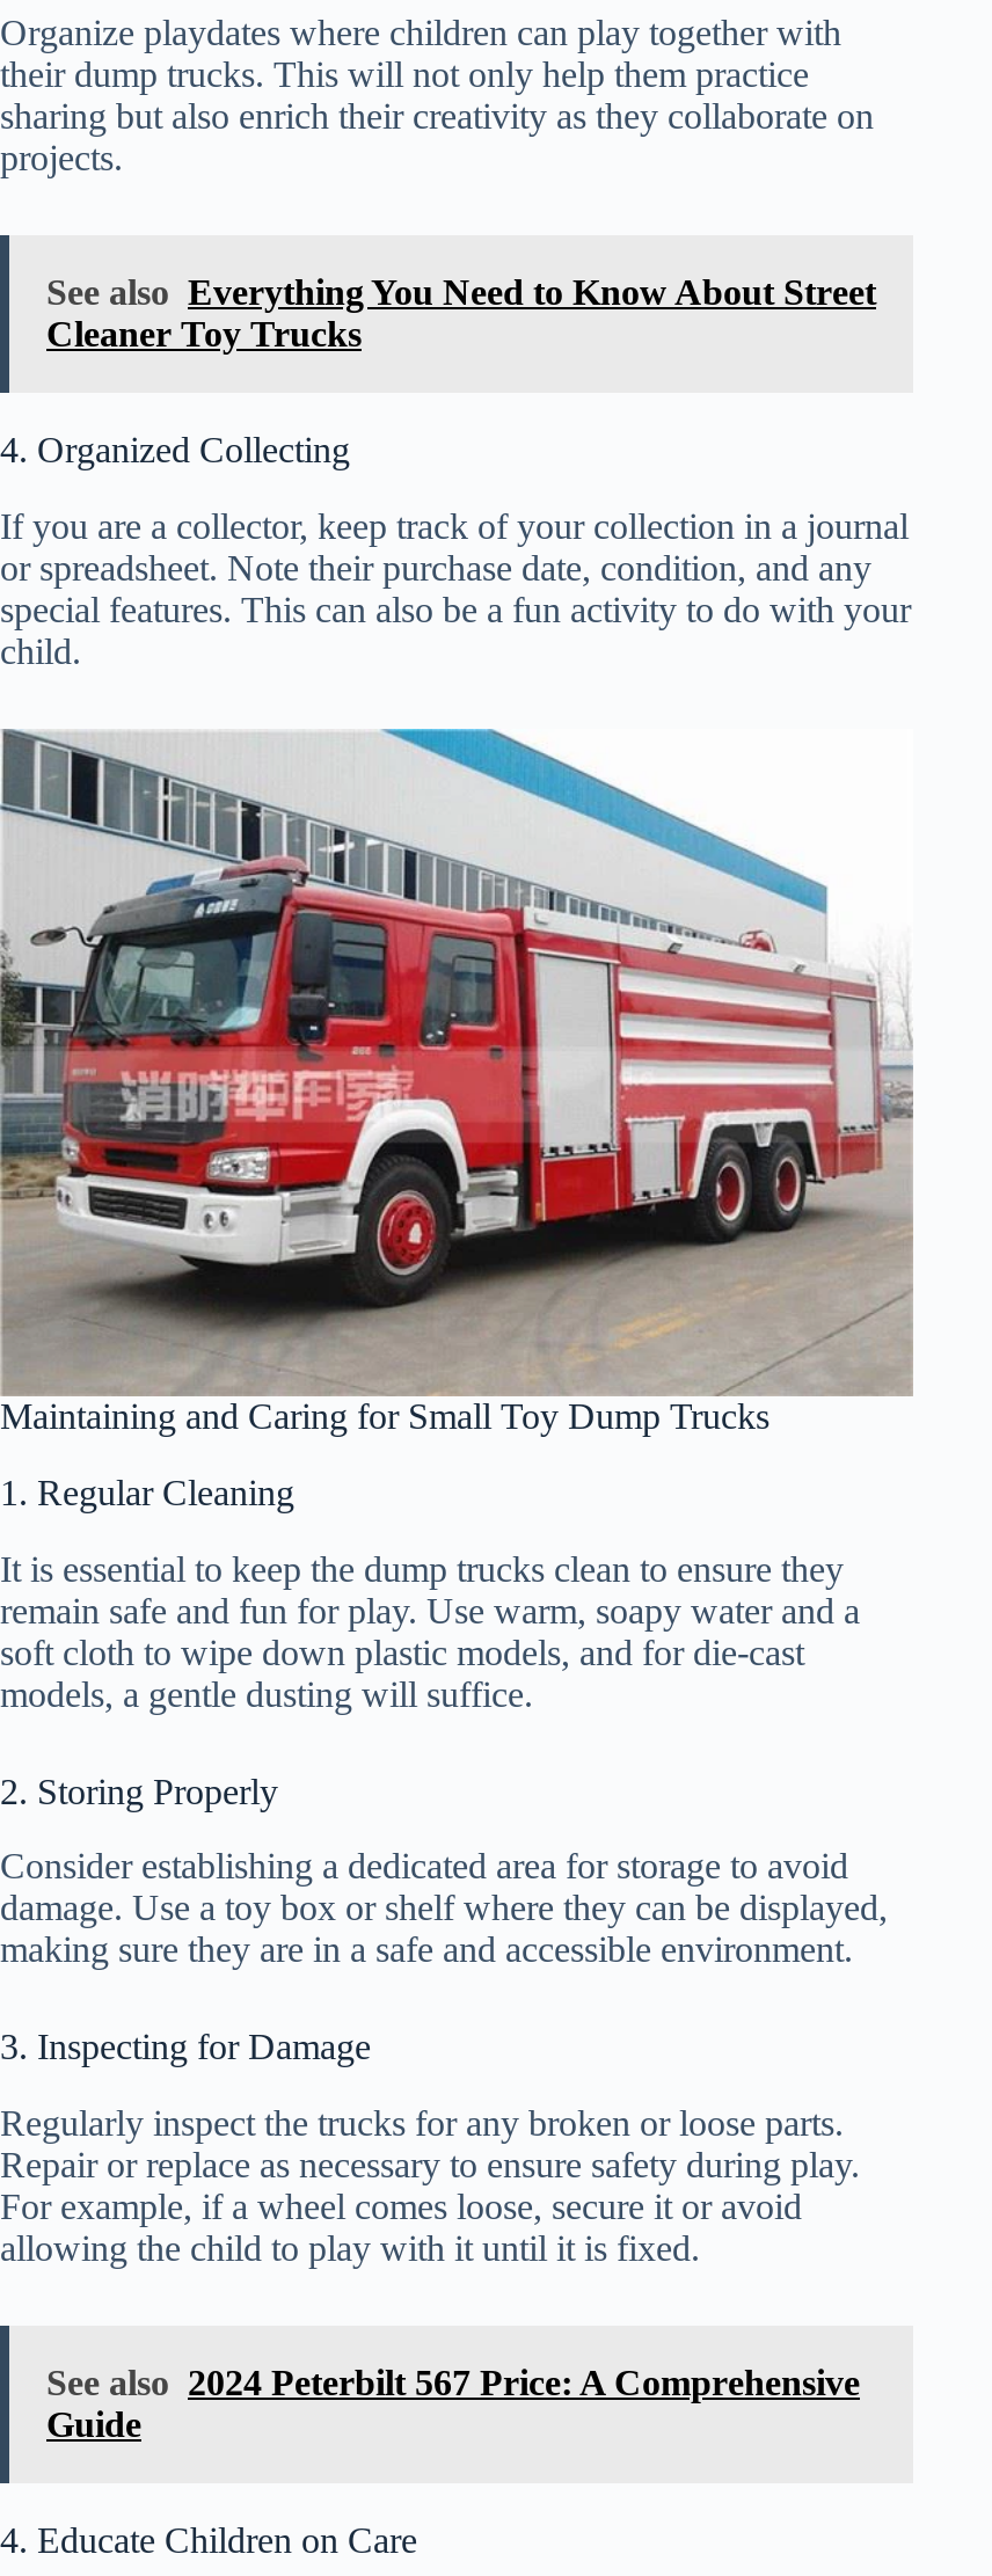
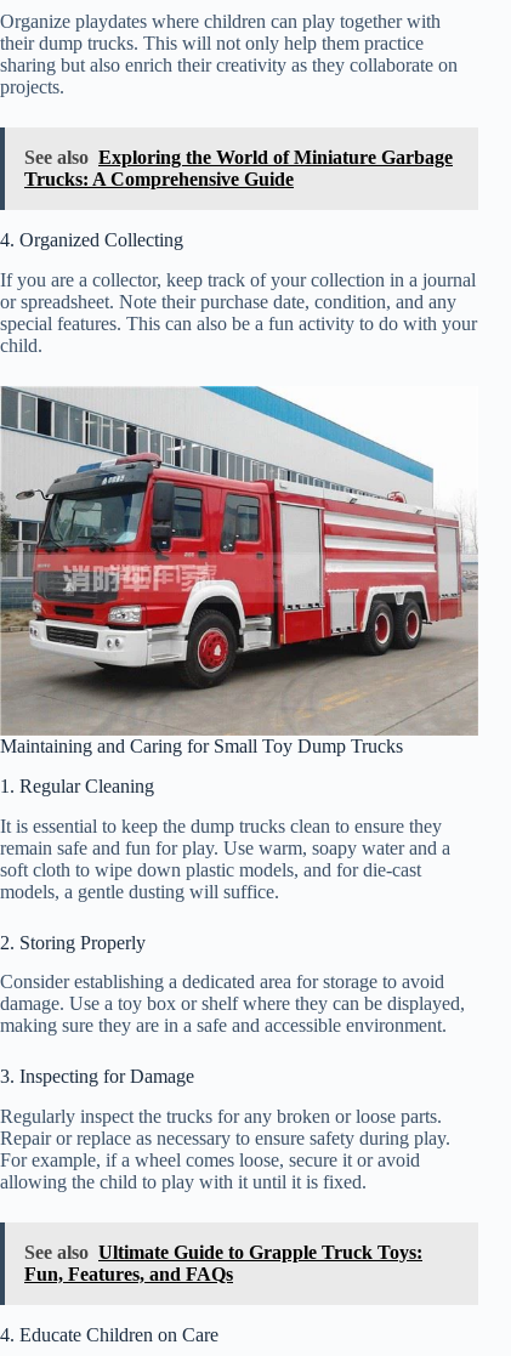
- See also Everything You Need to Know About Street
- Cleaner Toy Trucks
+ See also Exploring the World of Miniature Garbage
+ Trucks: A Comprehensive Guide

- See also 2024 Peterbilt 567 Price: A Comprehensive
- Guide
+ See also Ultimate Guide to Grapple Truck Toys:
+ Fun, Features, and FAQs
